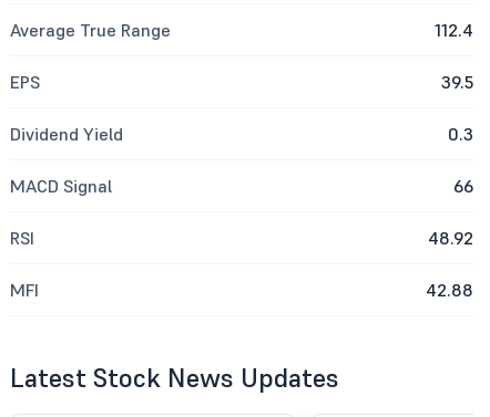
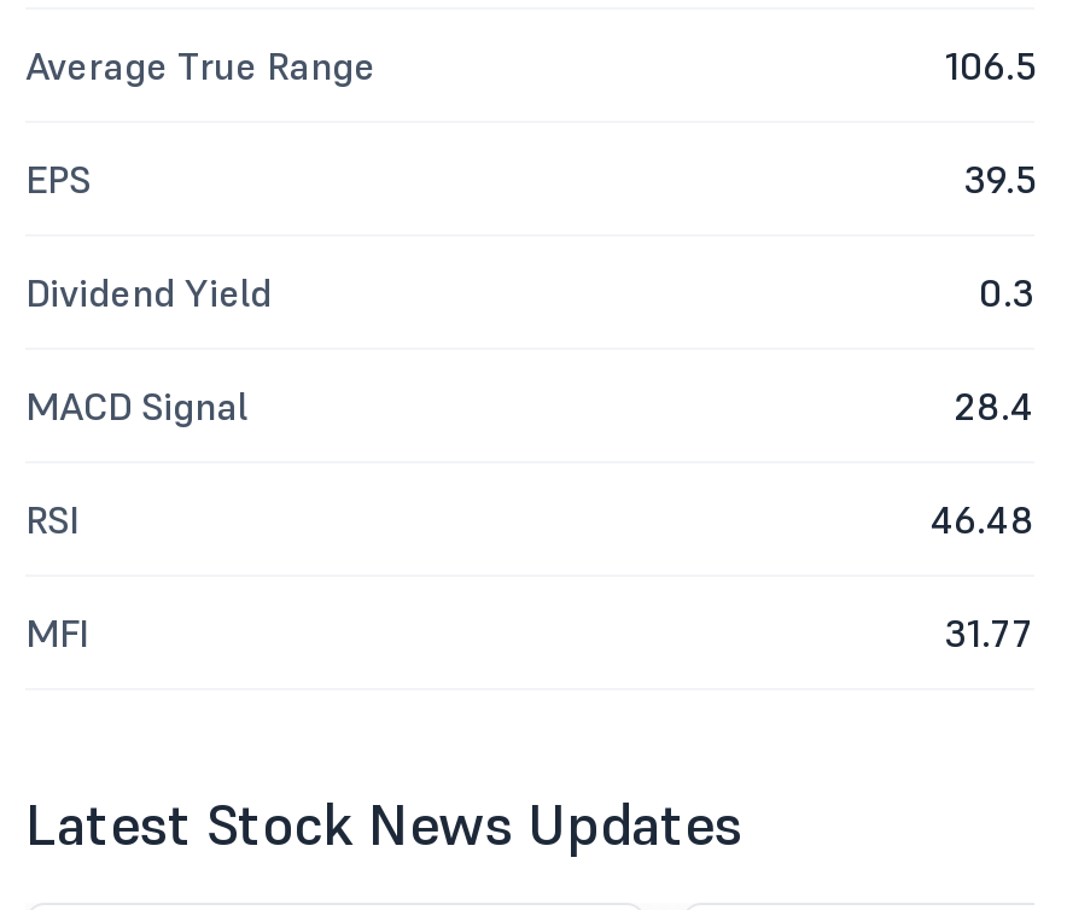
- 112.4
+ 106.5

- 66
+ 28.4

- 48.92
+ 46.48

- 42.88
+ 31.77
